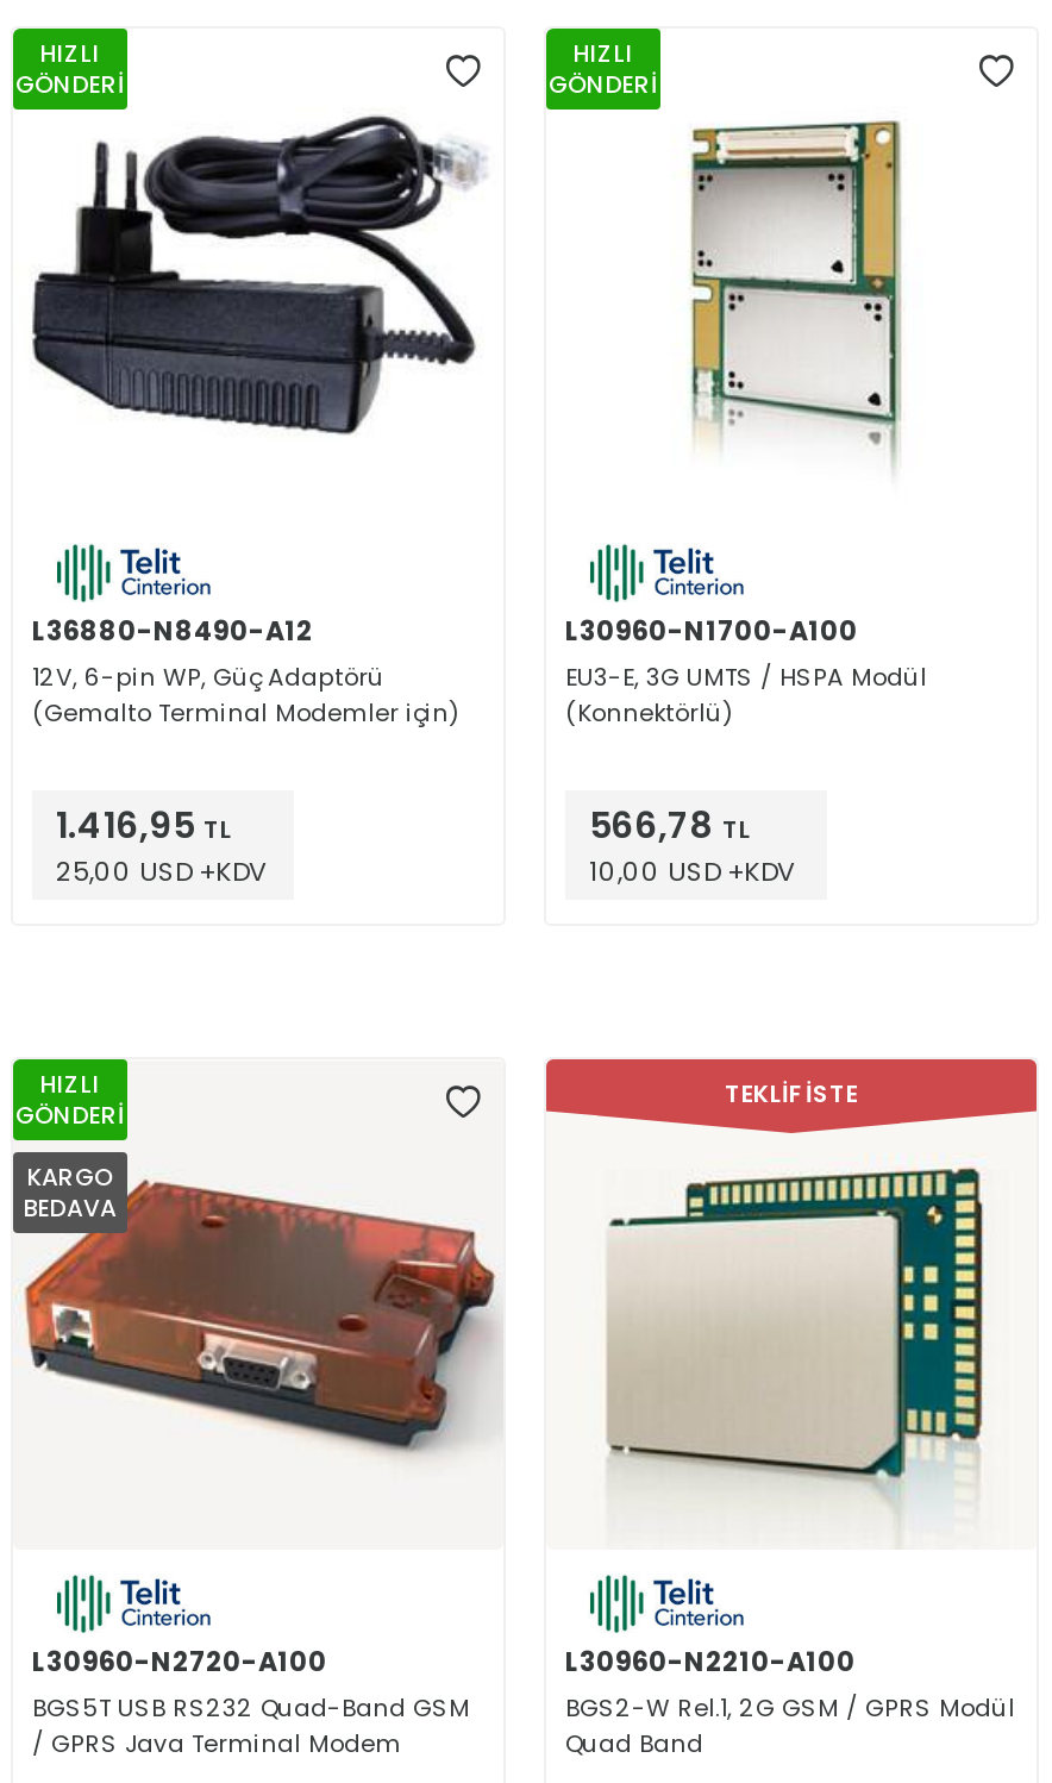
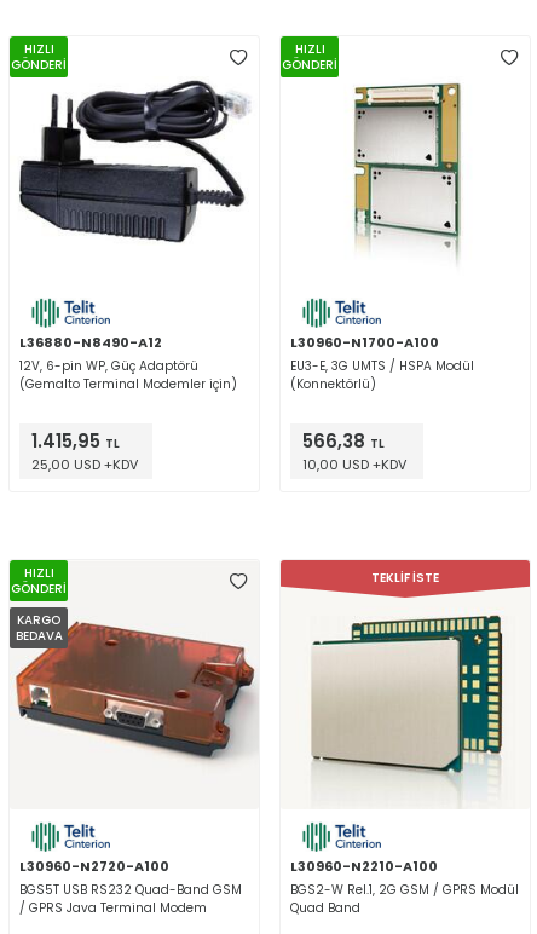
- 1.416,95 TL
+ 1.415,95 TL

- 566,78 TL
+ 566,38 TL
